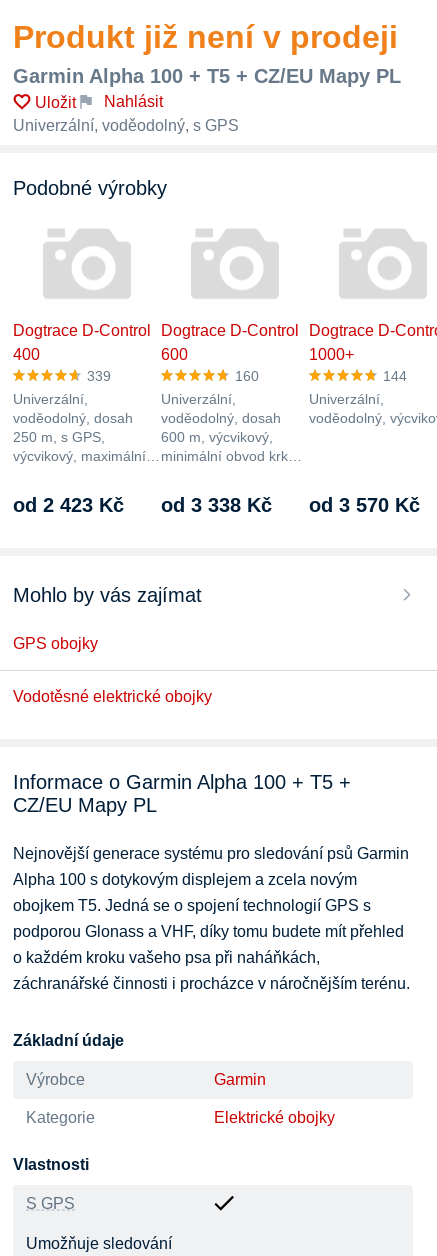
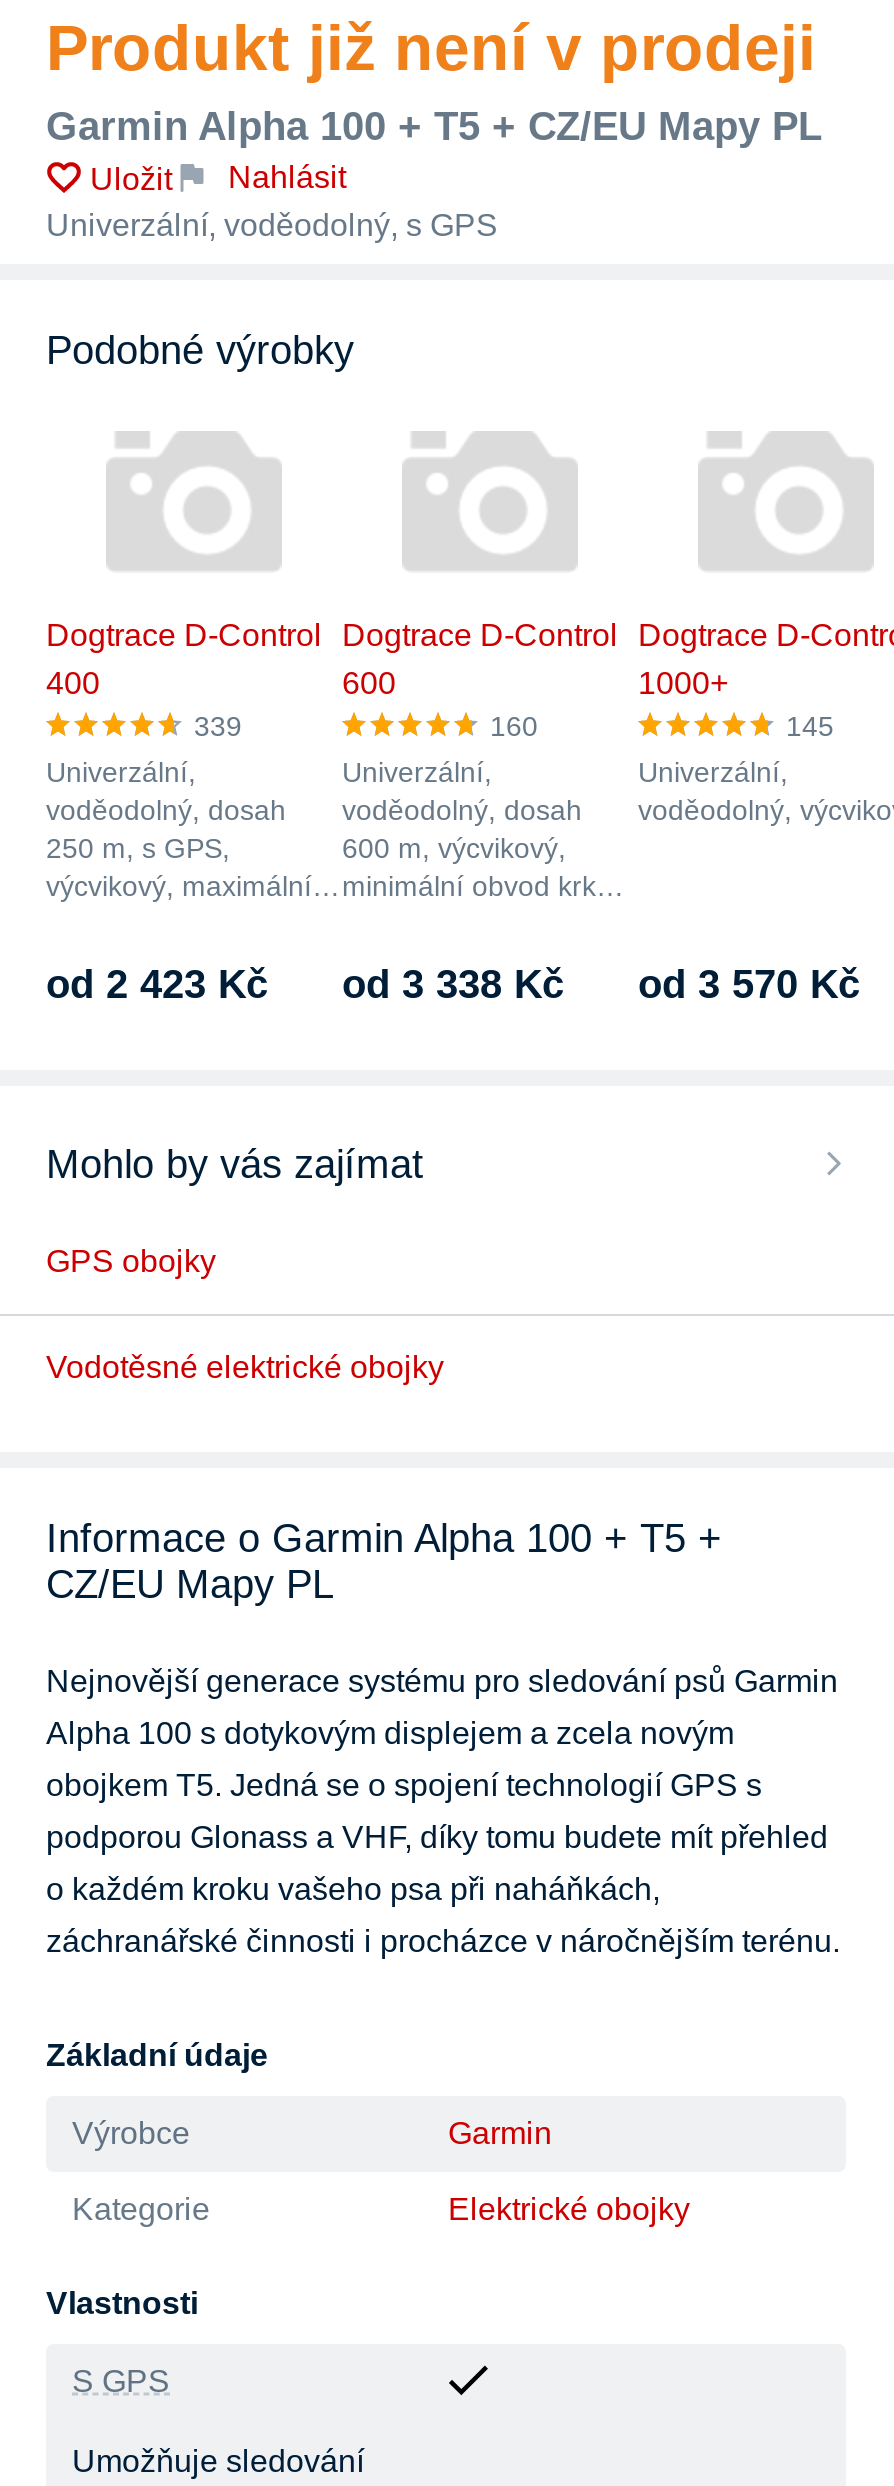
- 144
+ 145
